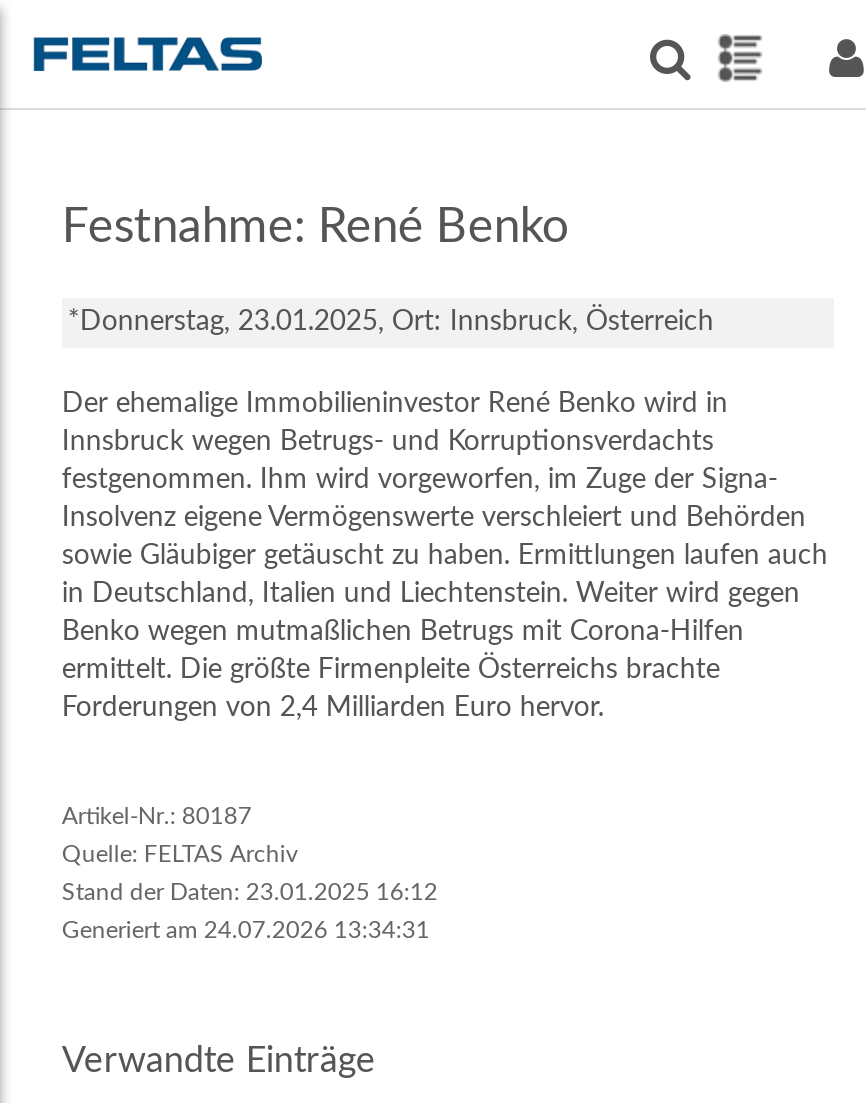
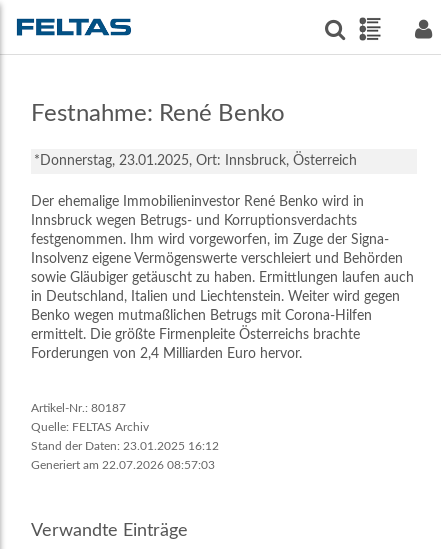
- Generiert am 24.07.2026 13:34:31
+ Generiert am 22.07.2026 08:57:03
